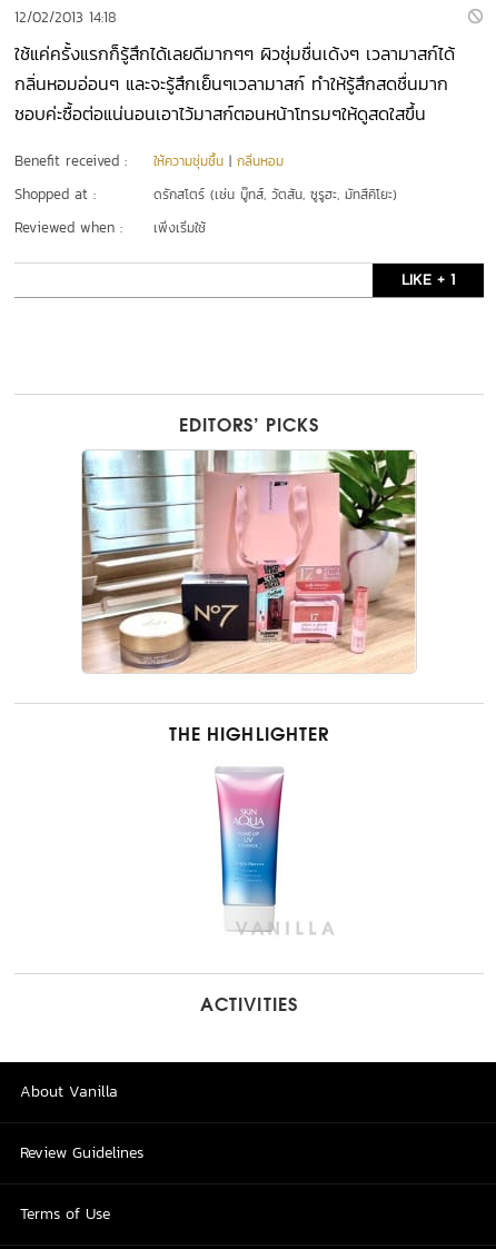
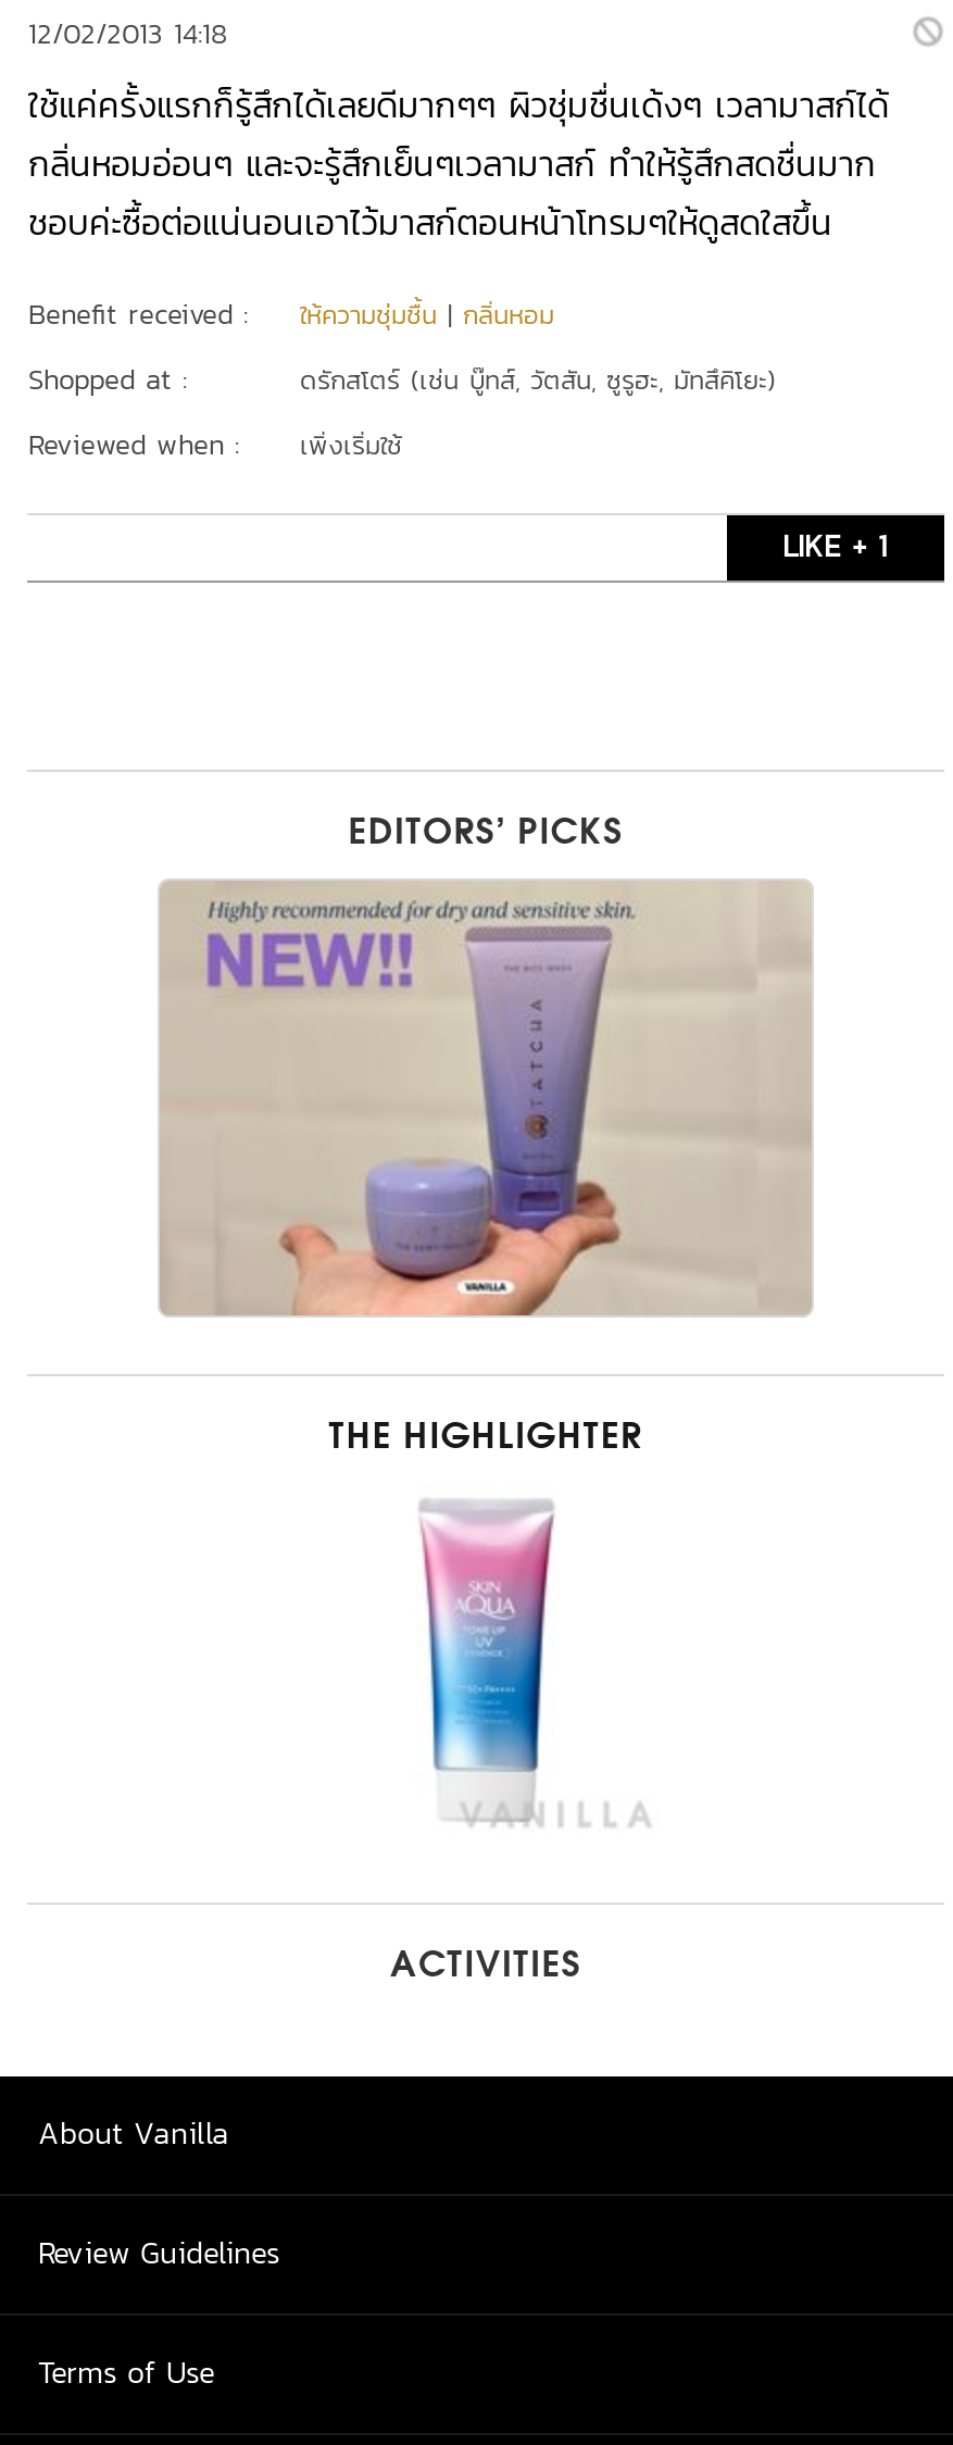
- [image]
+ [image]
